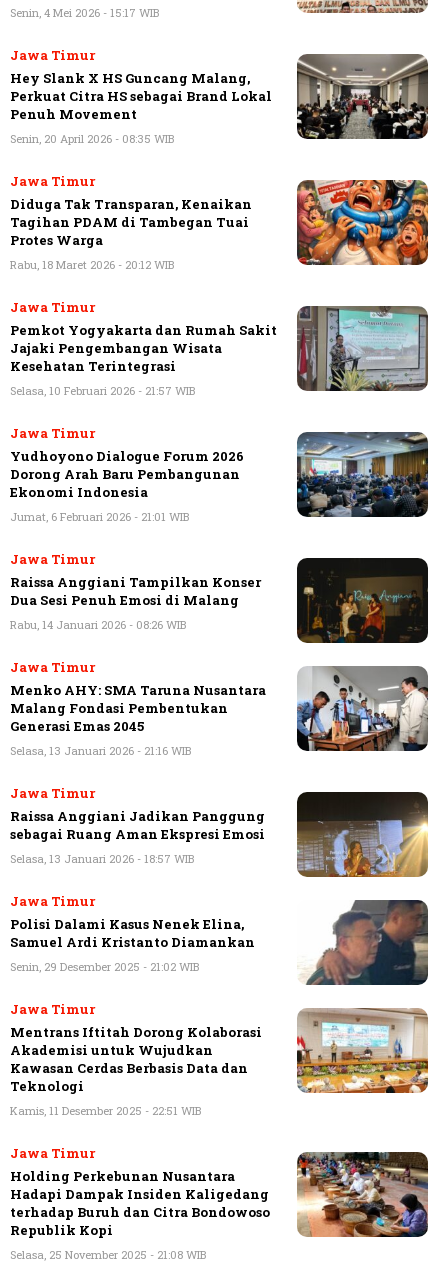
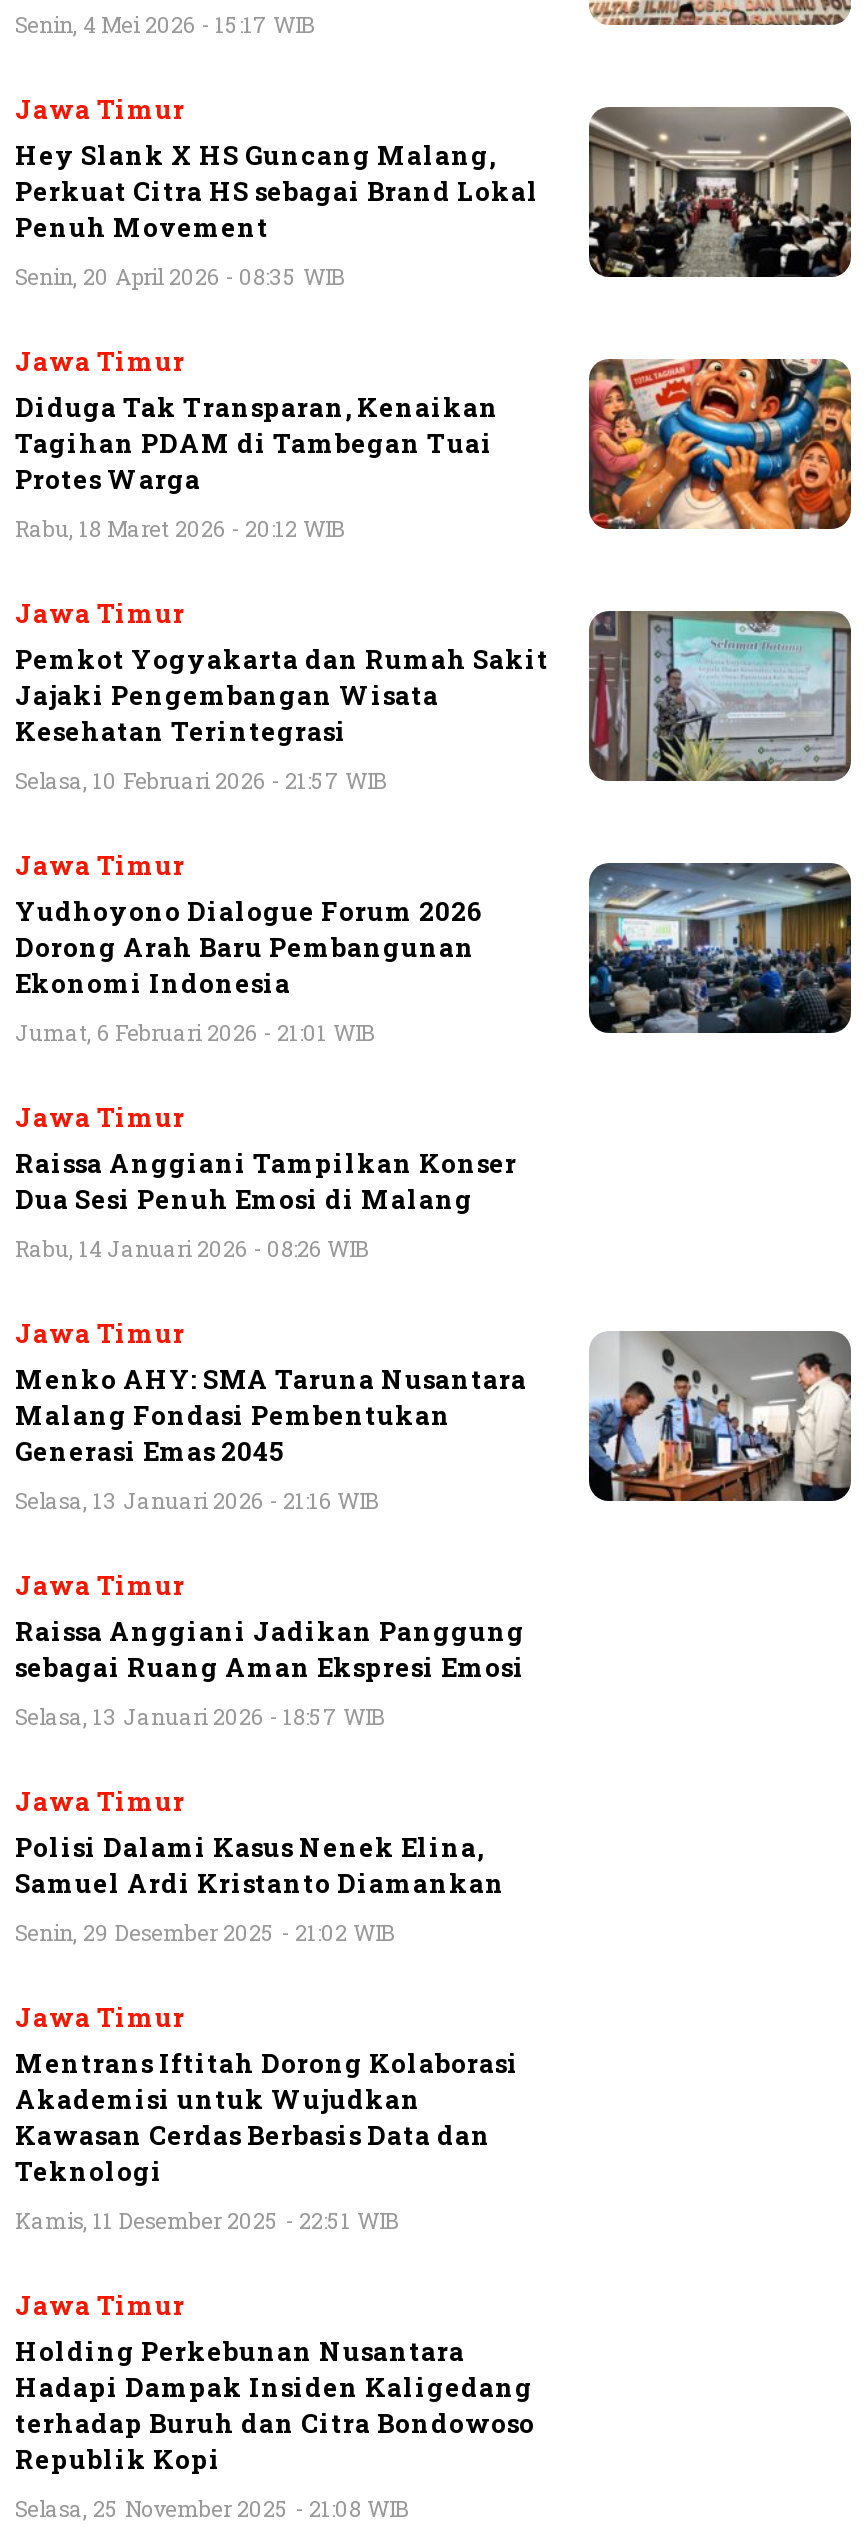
- [image]

- [image]

- [image]

- [image]

- [image]
